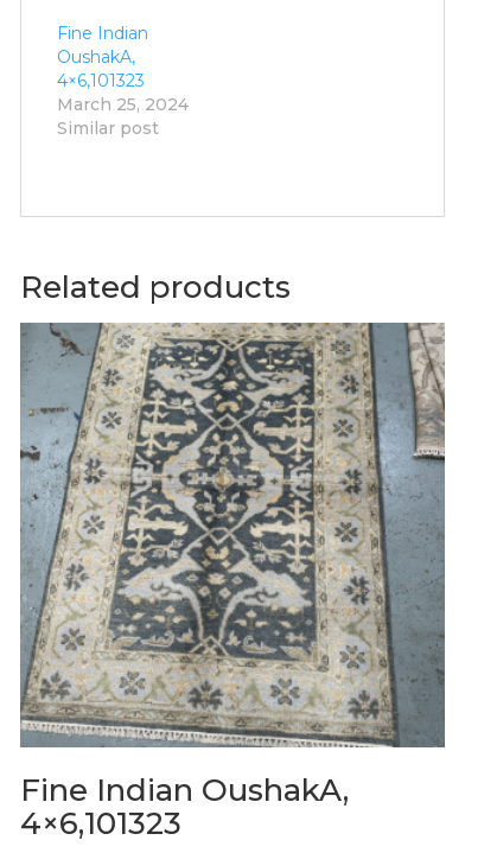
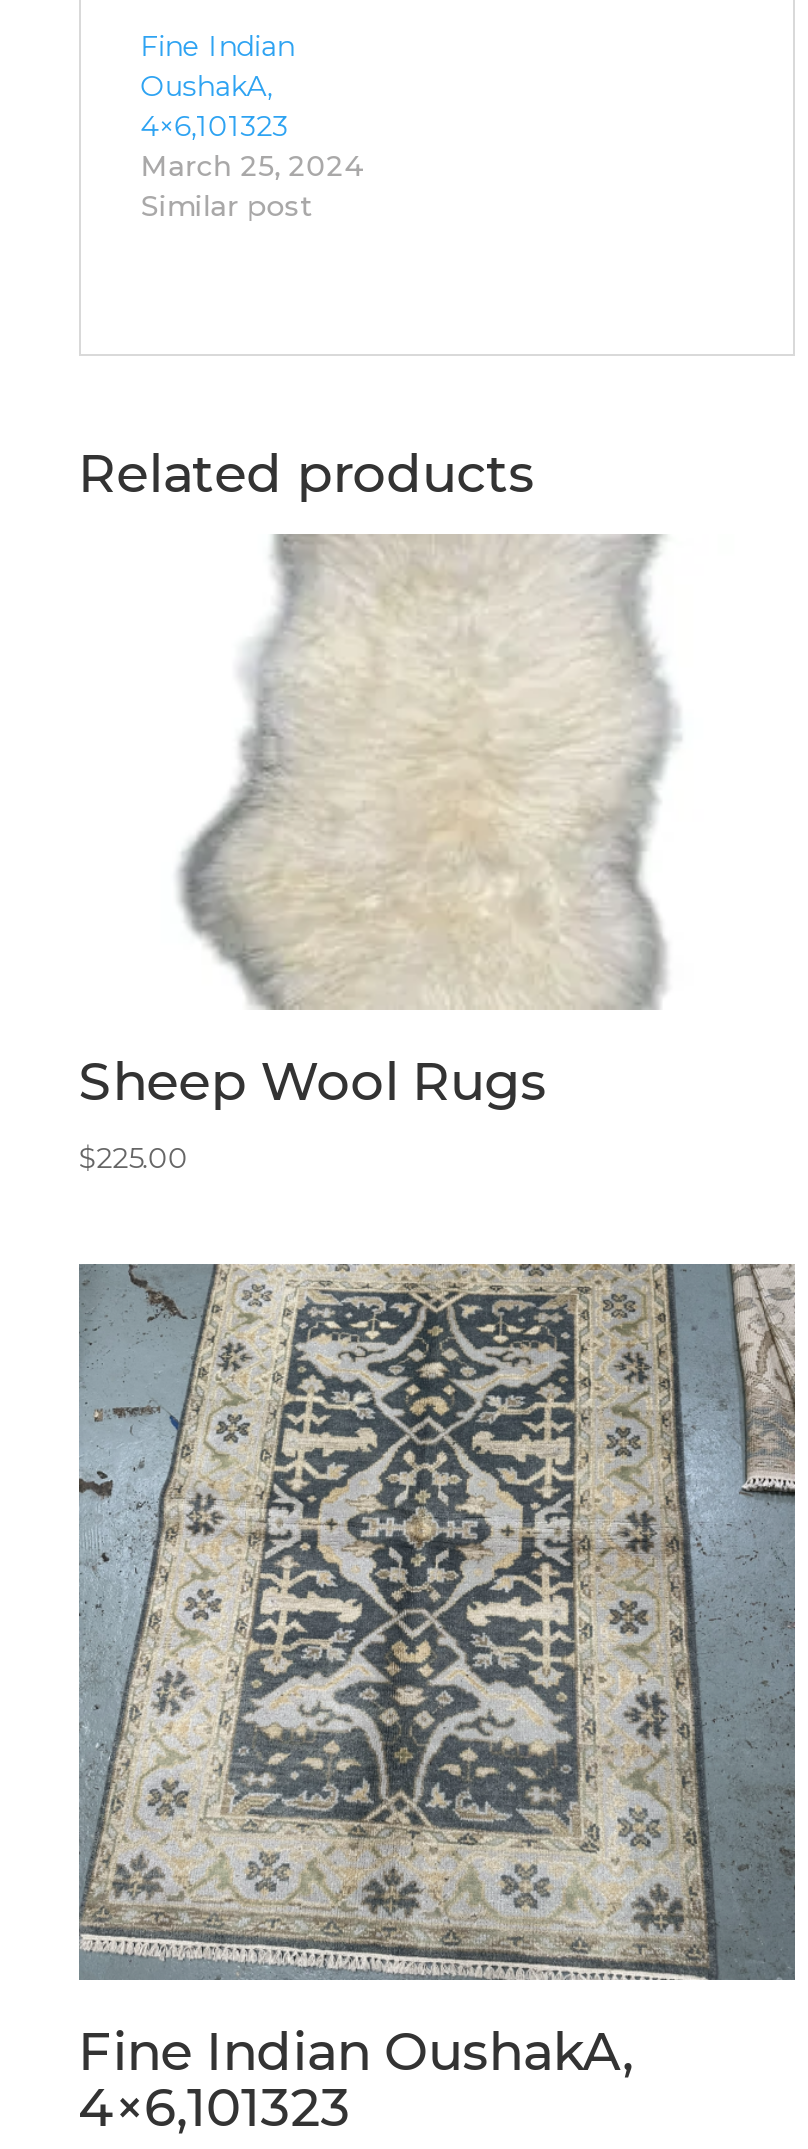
+ [image]
+ Sheep Wool Rugs
+ $225.00
